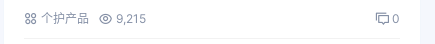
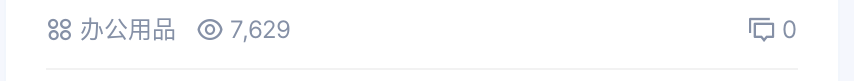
- 个护产品
- 9,215
+ 办公用品
+ 7,629
